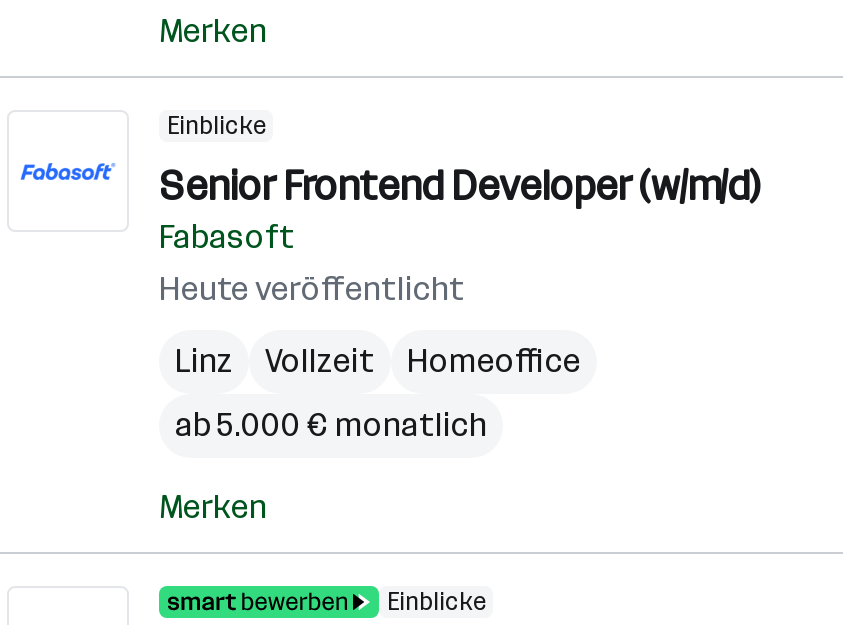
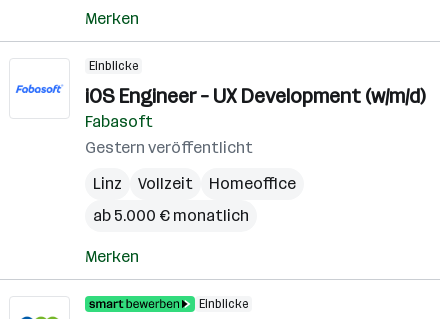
- Senior Frontend Developer (w/m/d)
+ iOS Engineer – UX Development (w/m/d)

- Heute veröffentlicht
+ Gestern veröffentlicht
